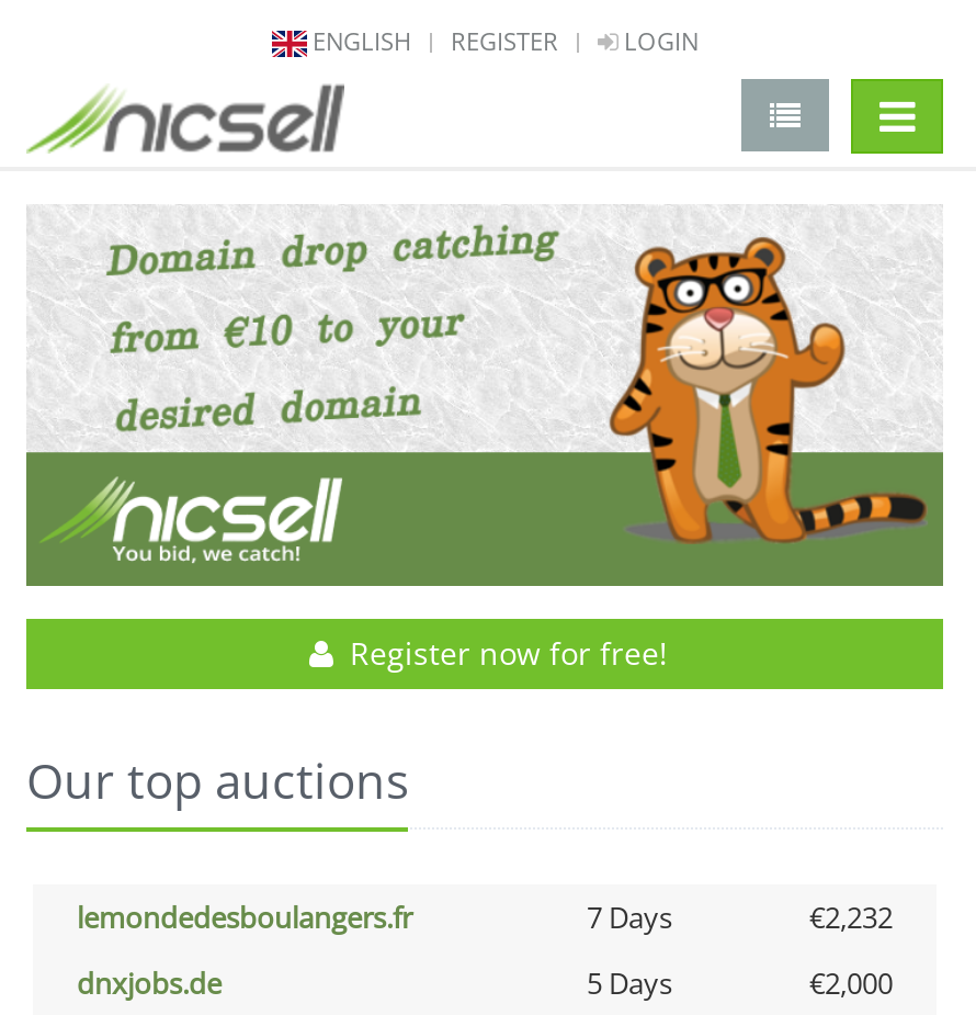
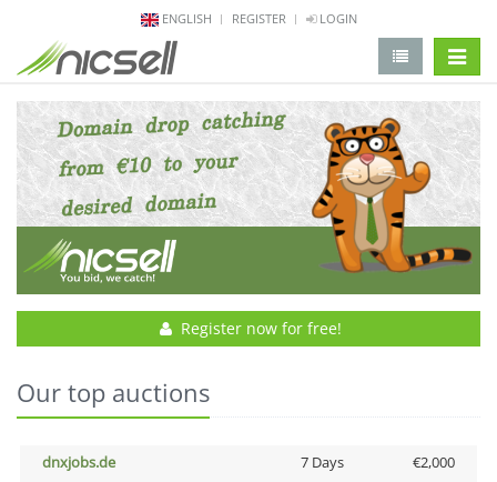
- lemondedesboulangers.fr
- 7 Days
- €2,232

- 5 Days
+ 7 Days
